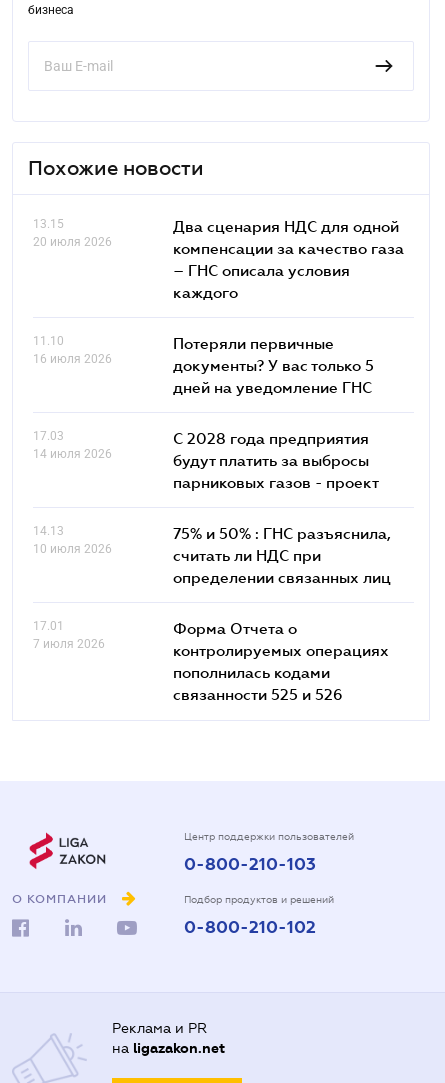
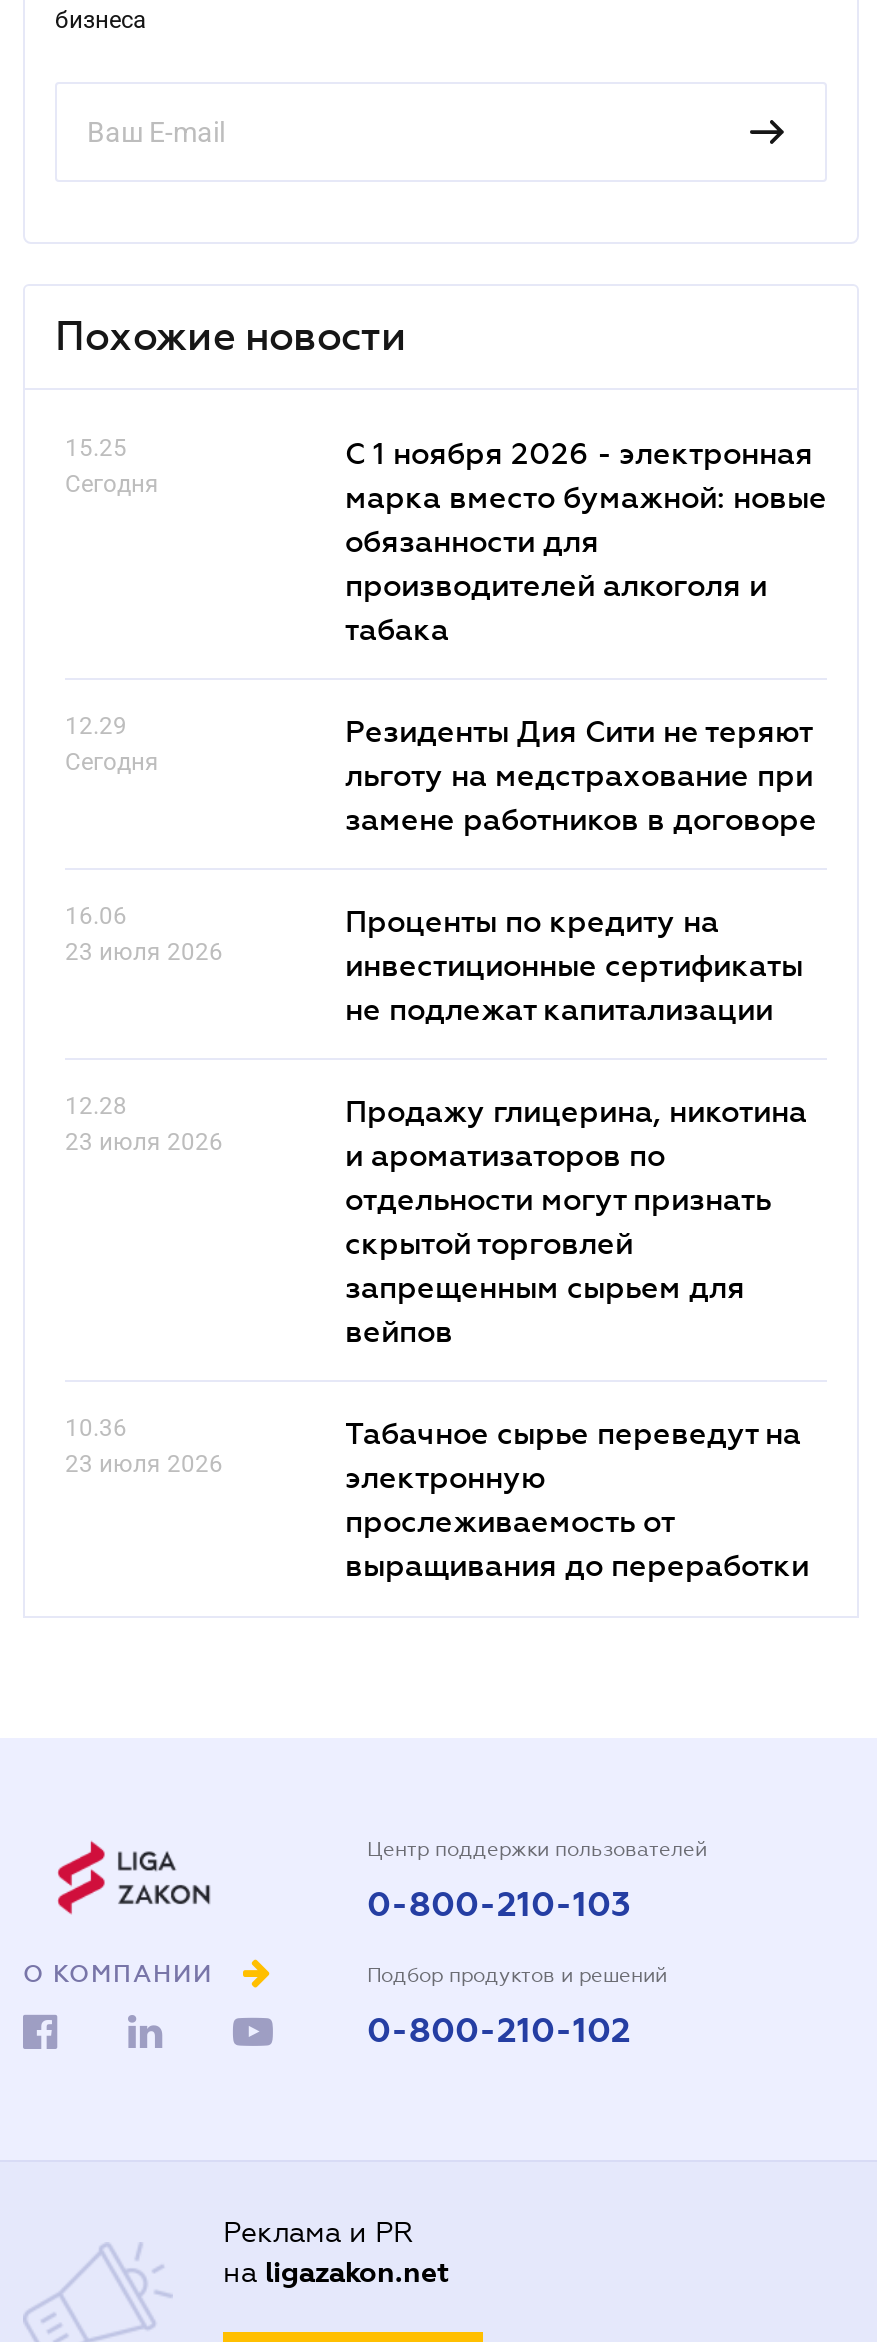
- 13.15
- 20 июля 2026
+ 15.25
+ Сегодня

- Два сценария НДС для одной
- компенсации за качество газа
- – ГНС описала условия
- каждого
+ С 1 ноября 2026 - электронная
+ марка вместо бумажной: новые
+ обязанности для
+ производителей алкоголя и
+ табака

- 11.10
- 16 июля 2026
+ 12.29
+ Сегодня

- Потеряли первичные
- документы? У вас только 5
- дней на уведомление ГНС
+ Резиденты Дия Сити не теряют
+ льготу на медстрахование при
+ замене работников в договоре

- 17.03
- 14 июля 2026
+ 16.06
+ 23 июля 2026

- С 2028 года предприятия
- будут платить за выбросы
- парниковых газов - проект
+ Проценты по кредиту на
+ инвестиционные сертификаты
+ не подлежат капитализации

- 14.13
- 10 июля 2026
+ 12.28
+ 23 июля 2026

- 75% и 50% : ГНС разъяснила,
- считать ли НДС при
- определении связанных лиц
+ Продажу глицерина, никотина
+ и ароматизаторов по
+ отдельности могут признать
+ скрытой торговлей
+ запрещенным сырьем для
+ вейпов

- 17.01
- 7 июля 2026
+ 10.36
+ 23 июля 2026

- Форма Отчета о
- контролируемых операциях
- пополнилась кодами
- связанности 525 и 526
+ Табачное сырье переведут на
+ электронную
+ прослеживаемость от
+ выращивания до переработки
